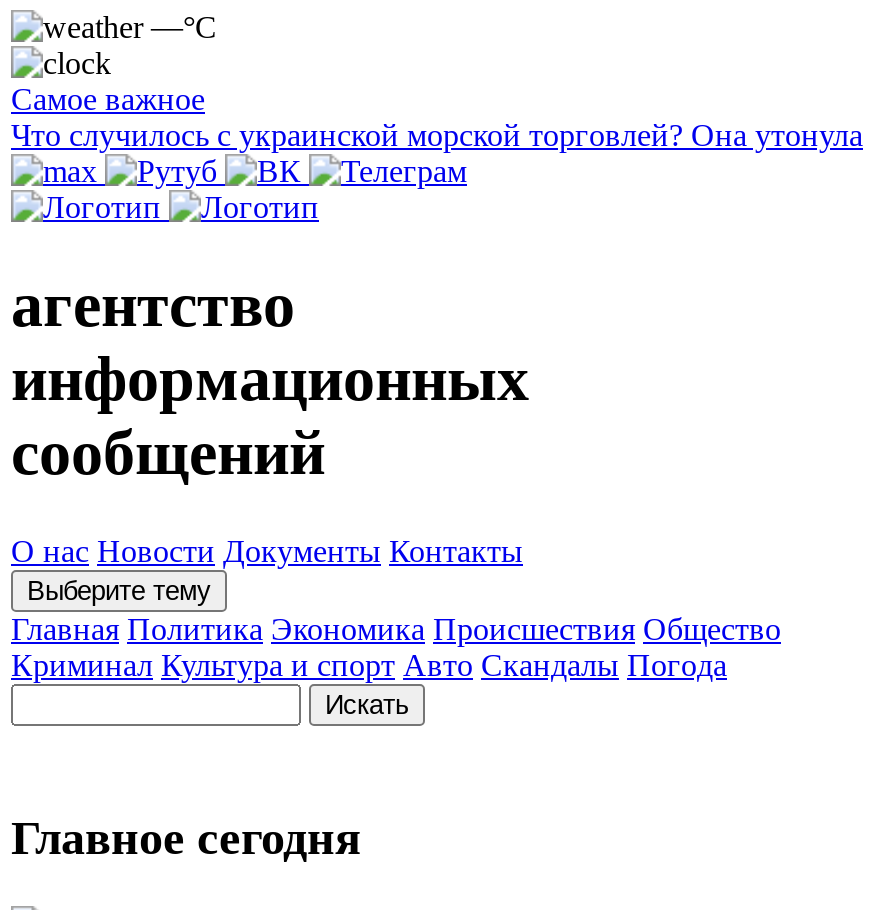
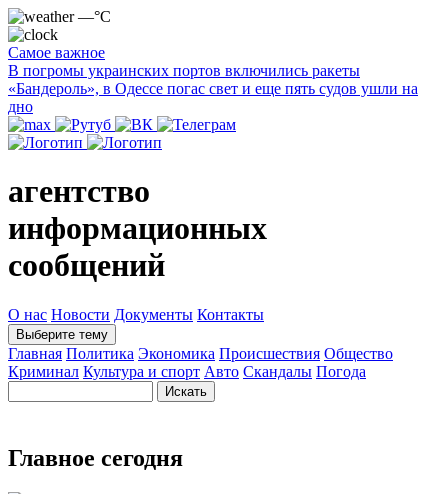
- Что случилось с украинской морской торговлей? Она утонула
+ В погромы украинских портов включились ракеты
+ «Бандероль», в Одессе погас свет и еще пять судов ушли на
+ дно
